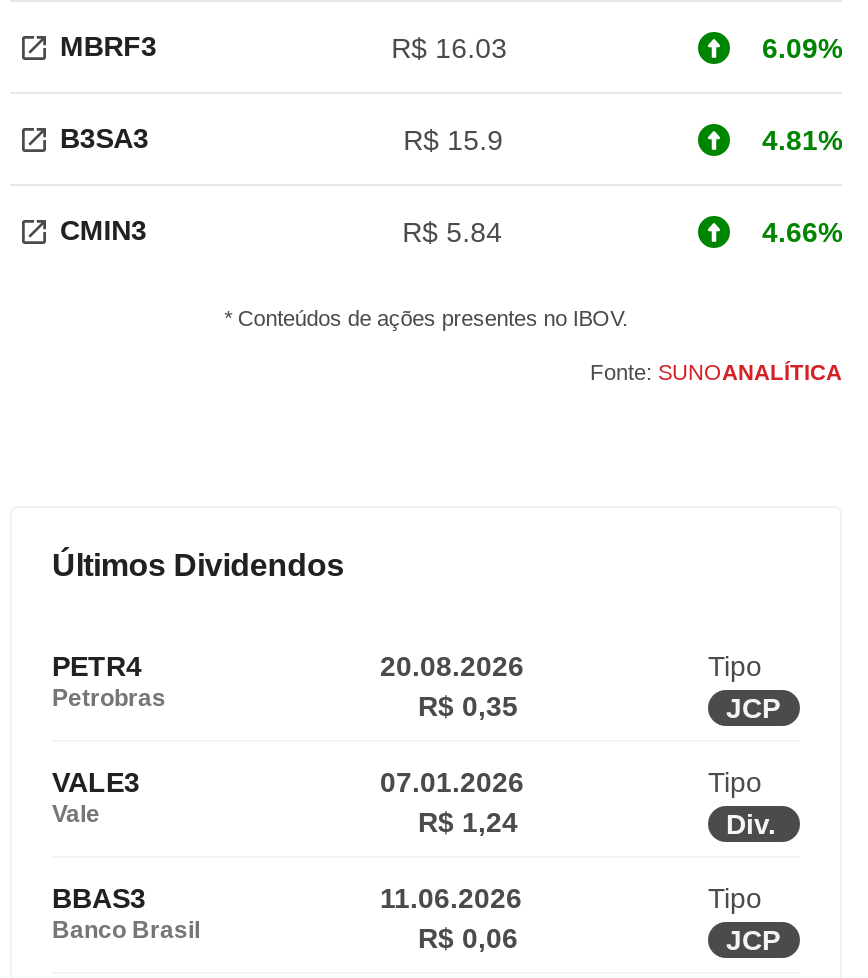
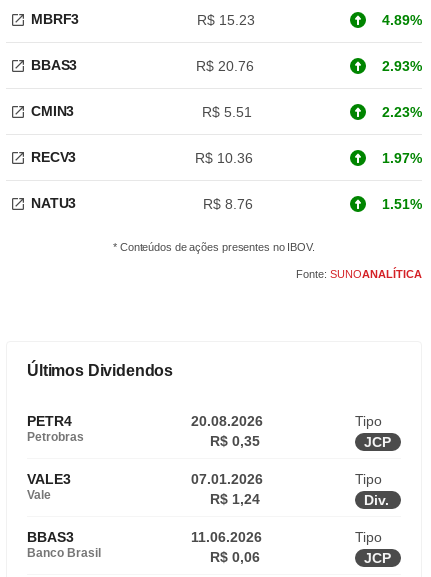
- R$ 16.03
- 6.09%
+ R$ 15.23
+ 4.89%

- B3SA3
- R$ 15.9
- 4.81%
+ BBAS3
+ R$ 20.76
+ 2.93%

- R$ 5.84
- 4.66%
+ R$ 5.51
+ 2.23%
+ RECV3
+ R$ 10.36
+ 1.97%
+ NATU3
+ R$ 8.76
+ 1.51%
